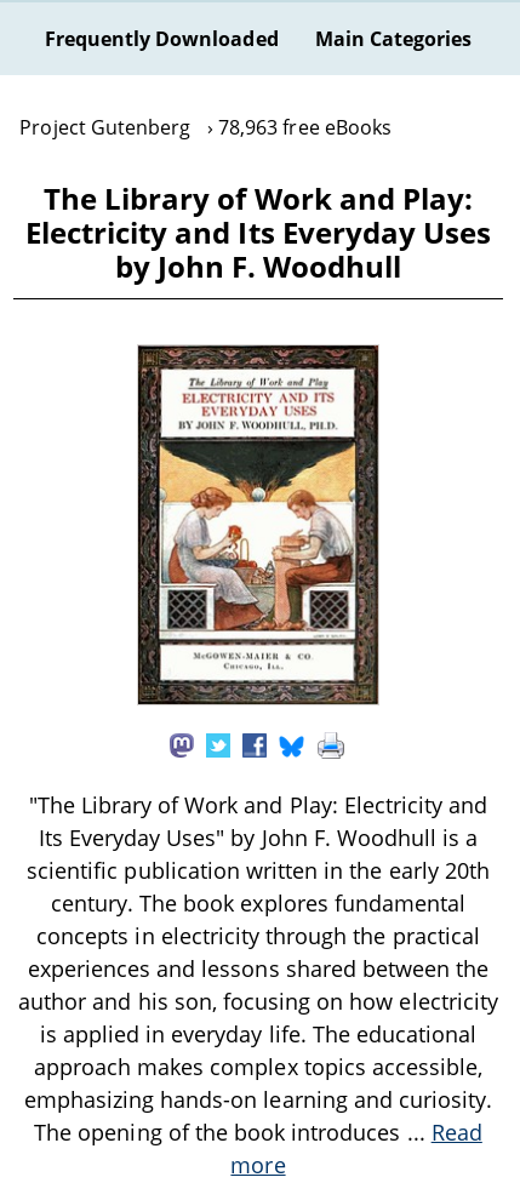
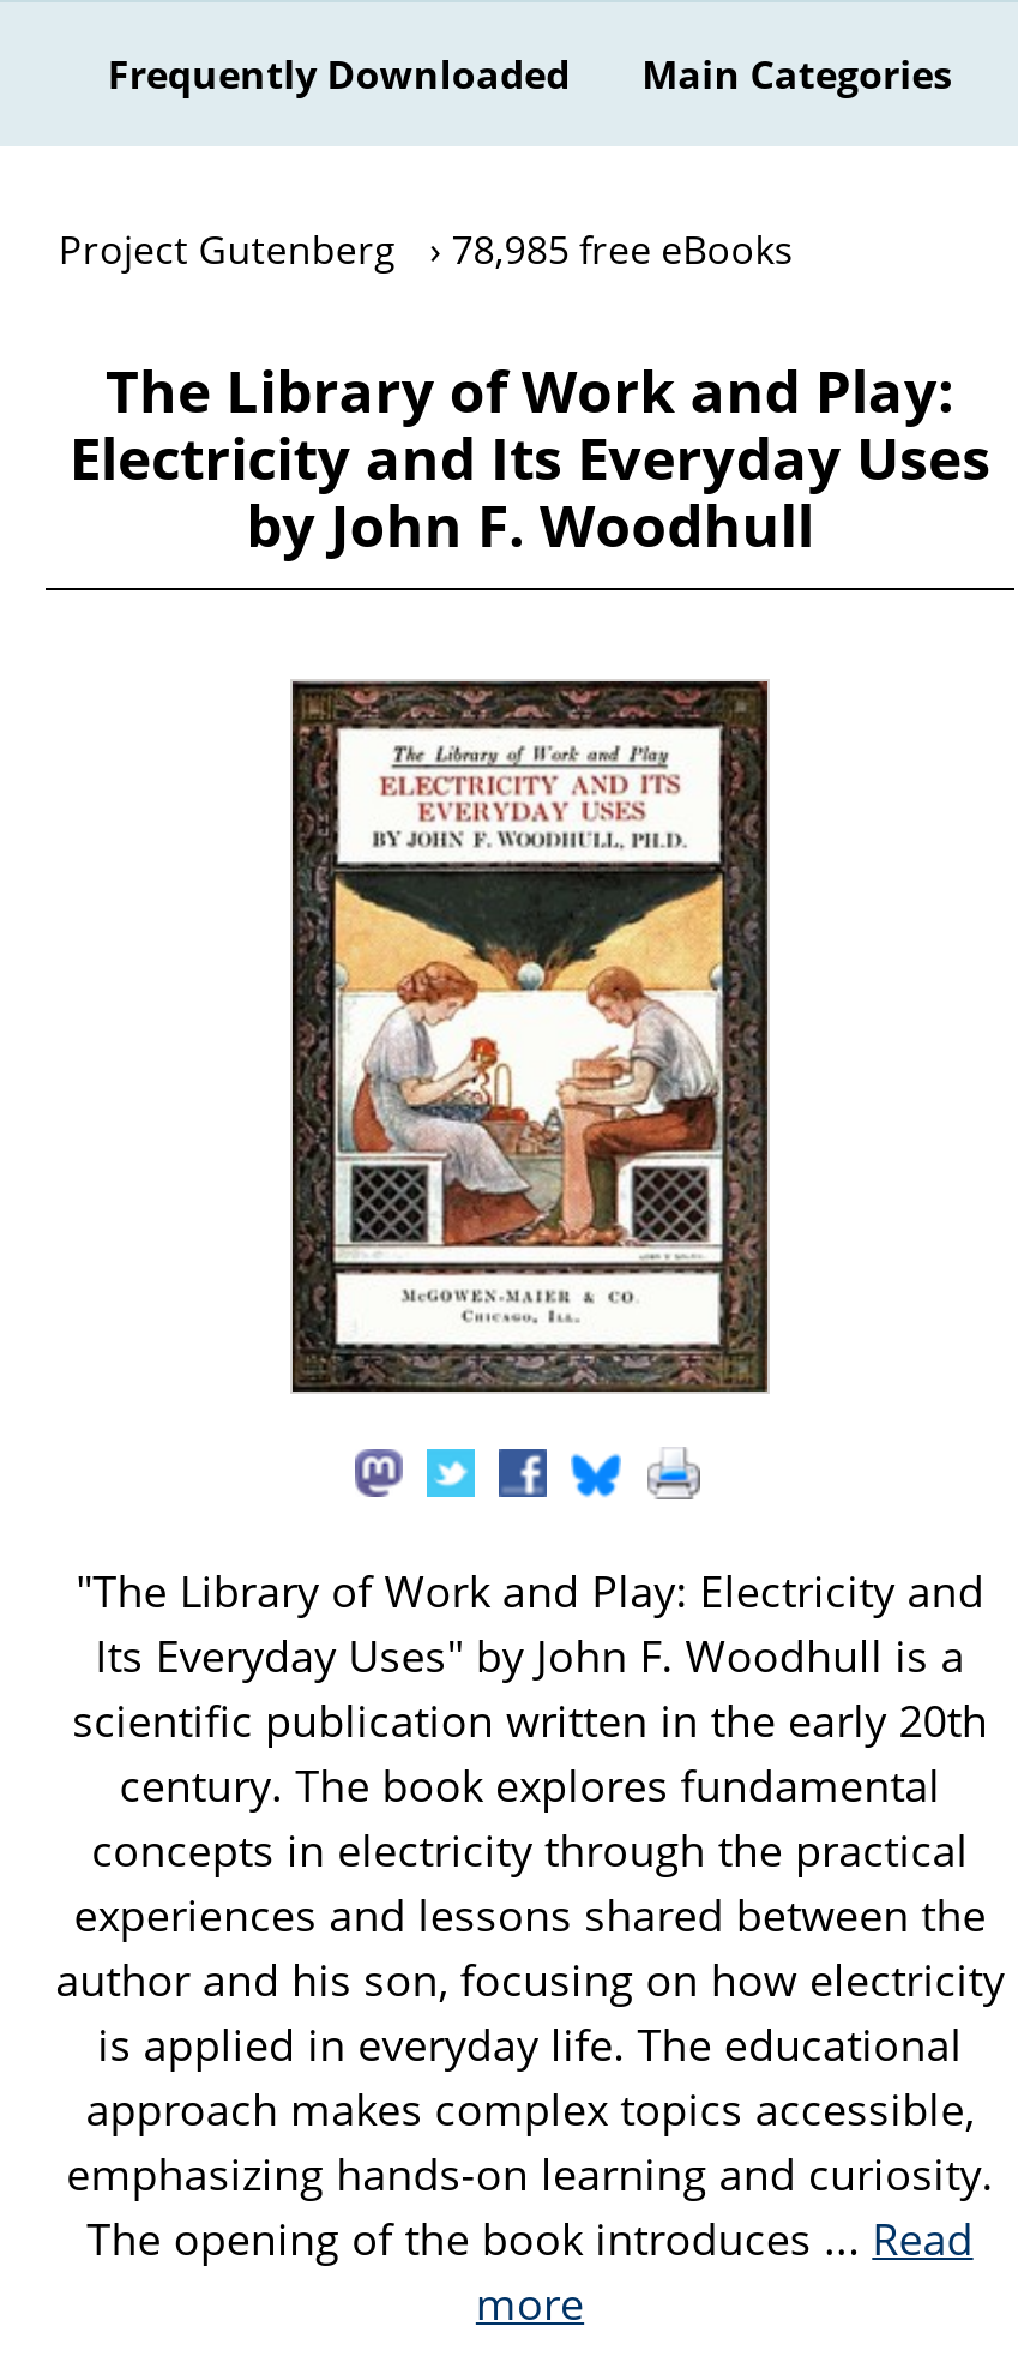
- Project Gutenberg 78,963 free eBooks
+ Project Gutenberg 78,985 free eBooks
